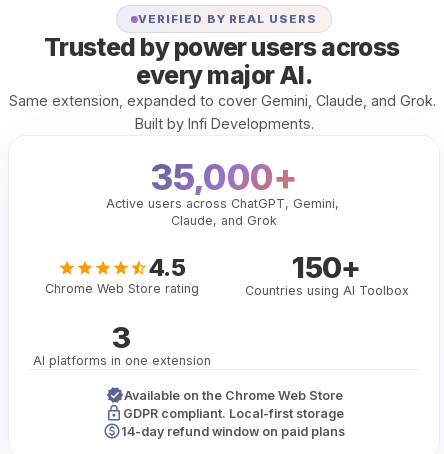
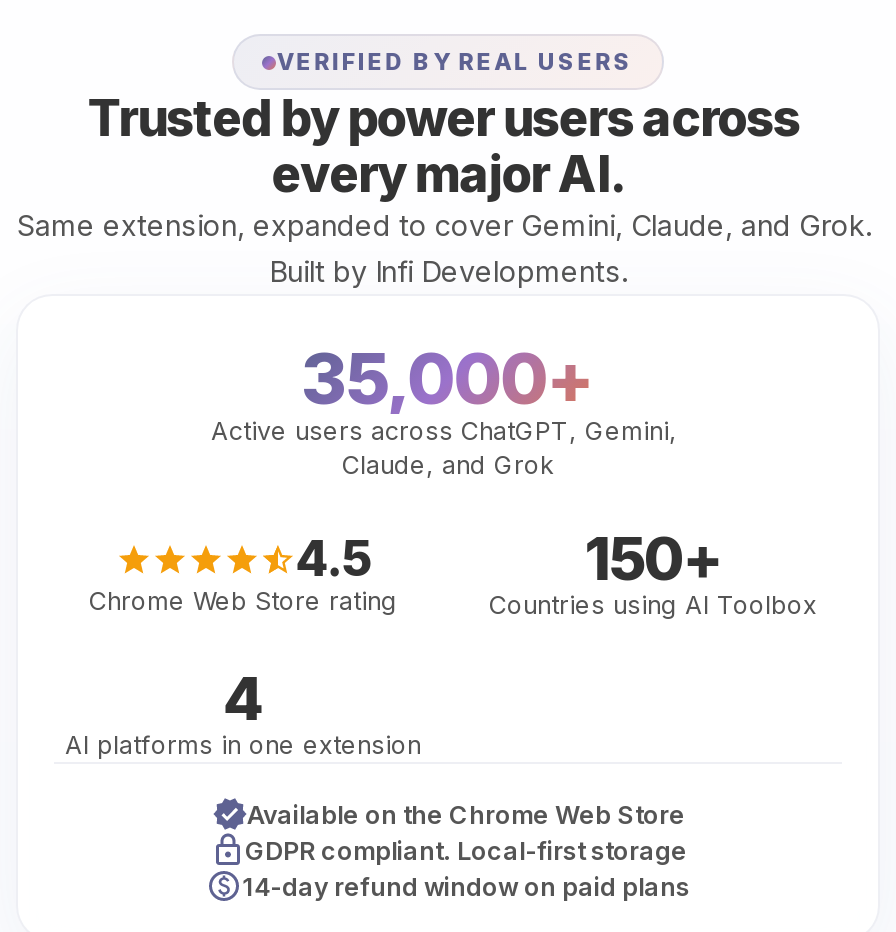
- 3
+ 4
